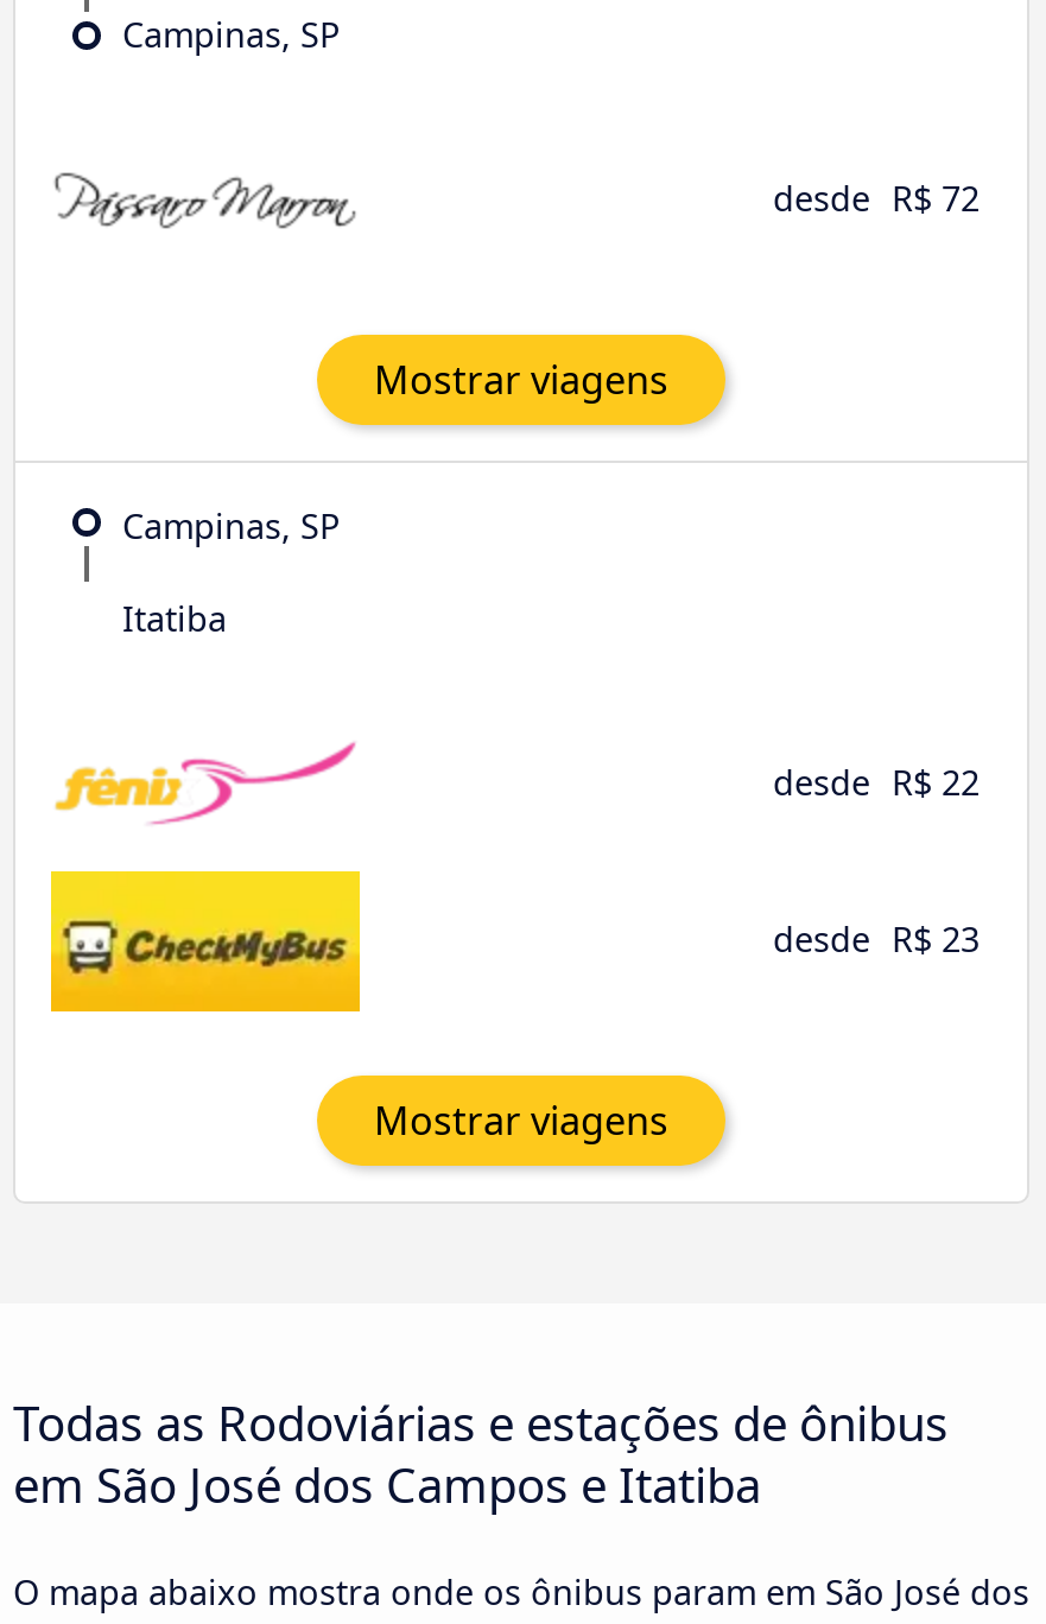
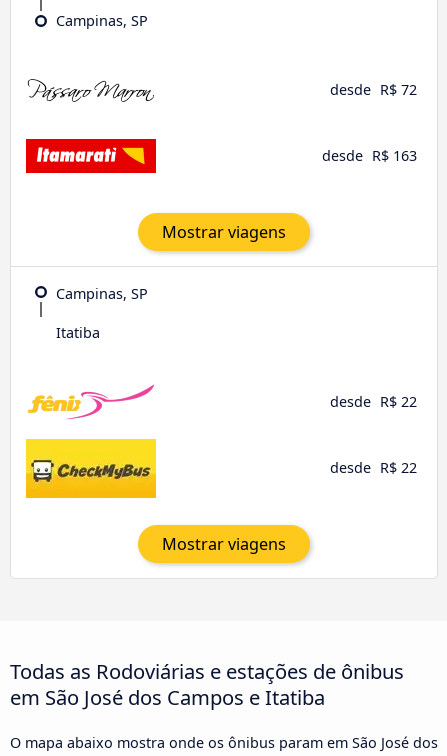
+ [image]

+ desde R$ 163

- desde R$ 23
+ desde R$ 22
